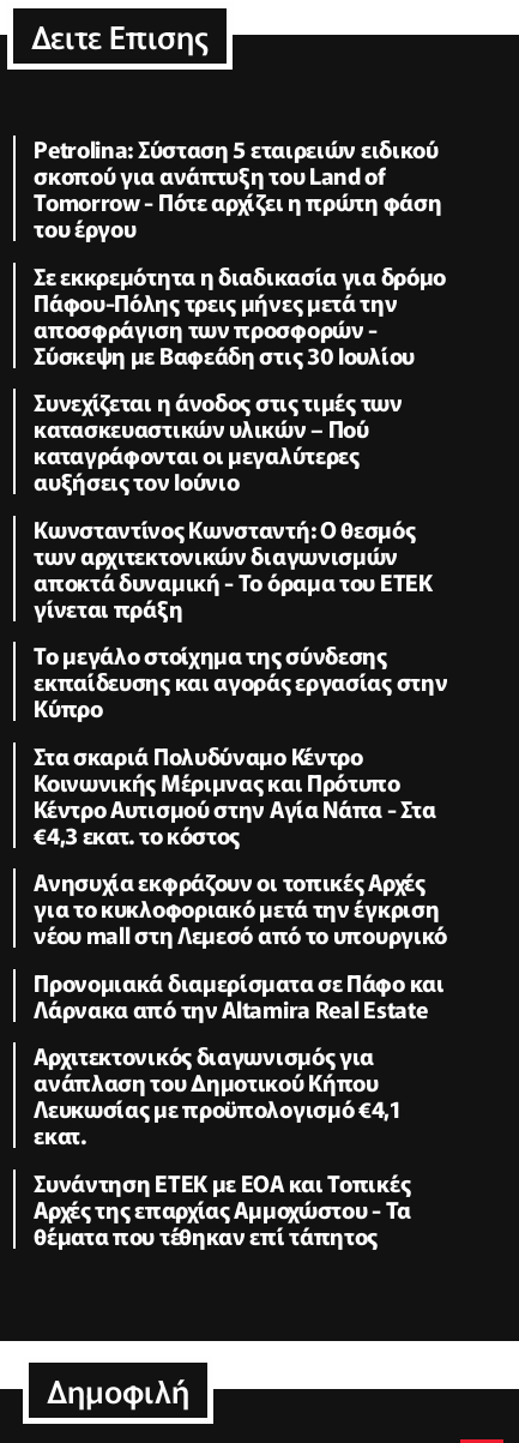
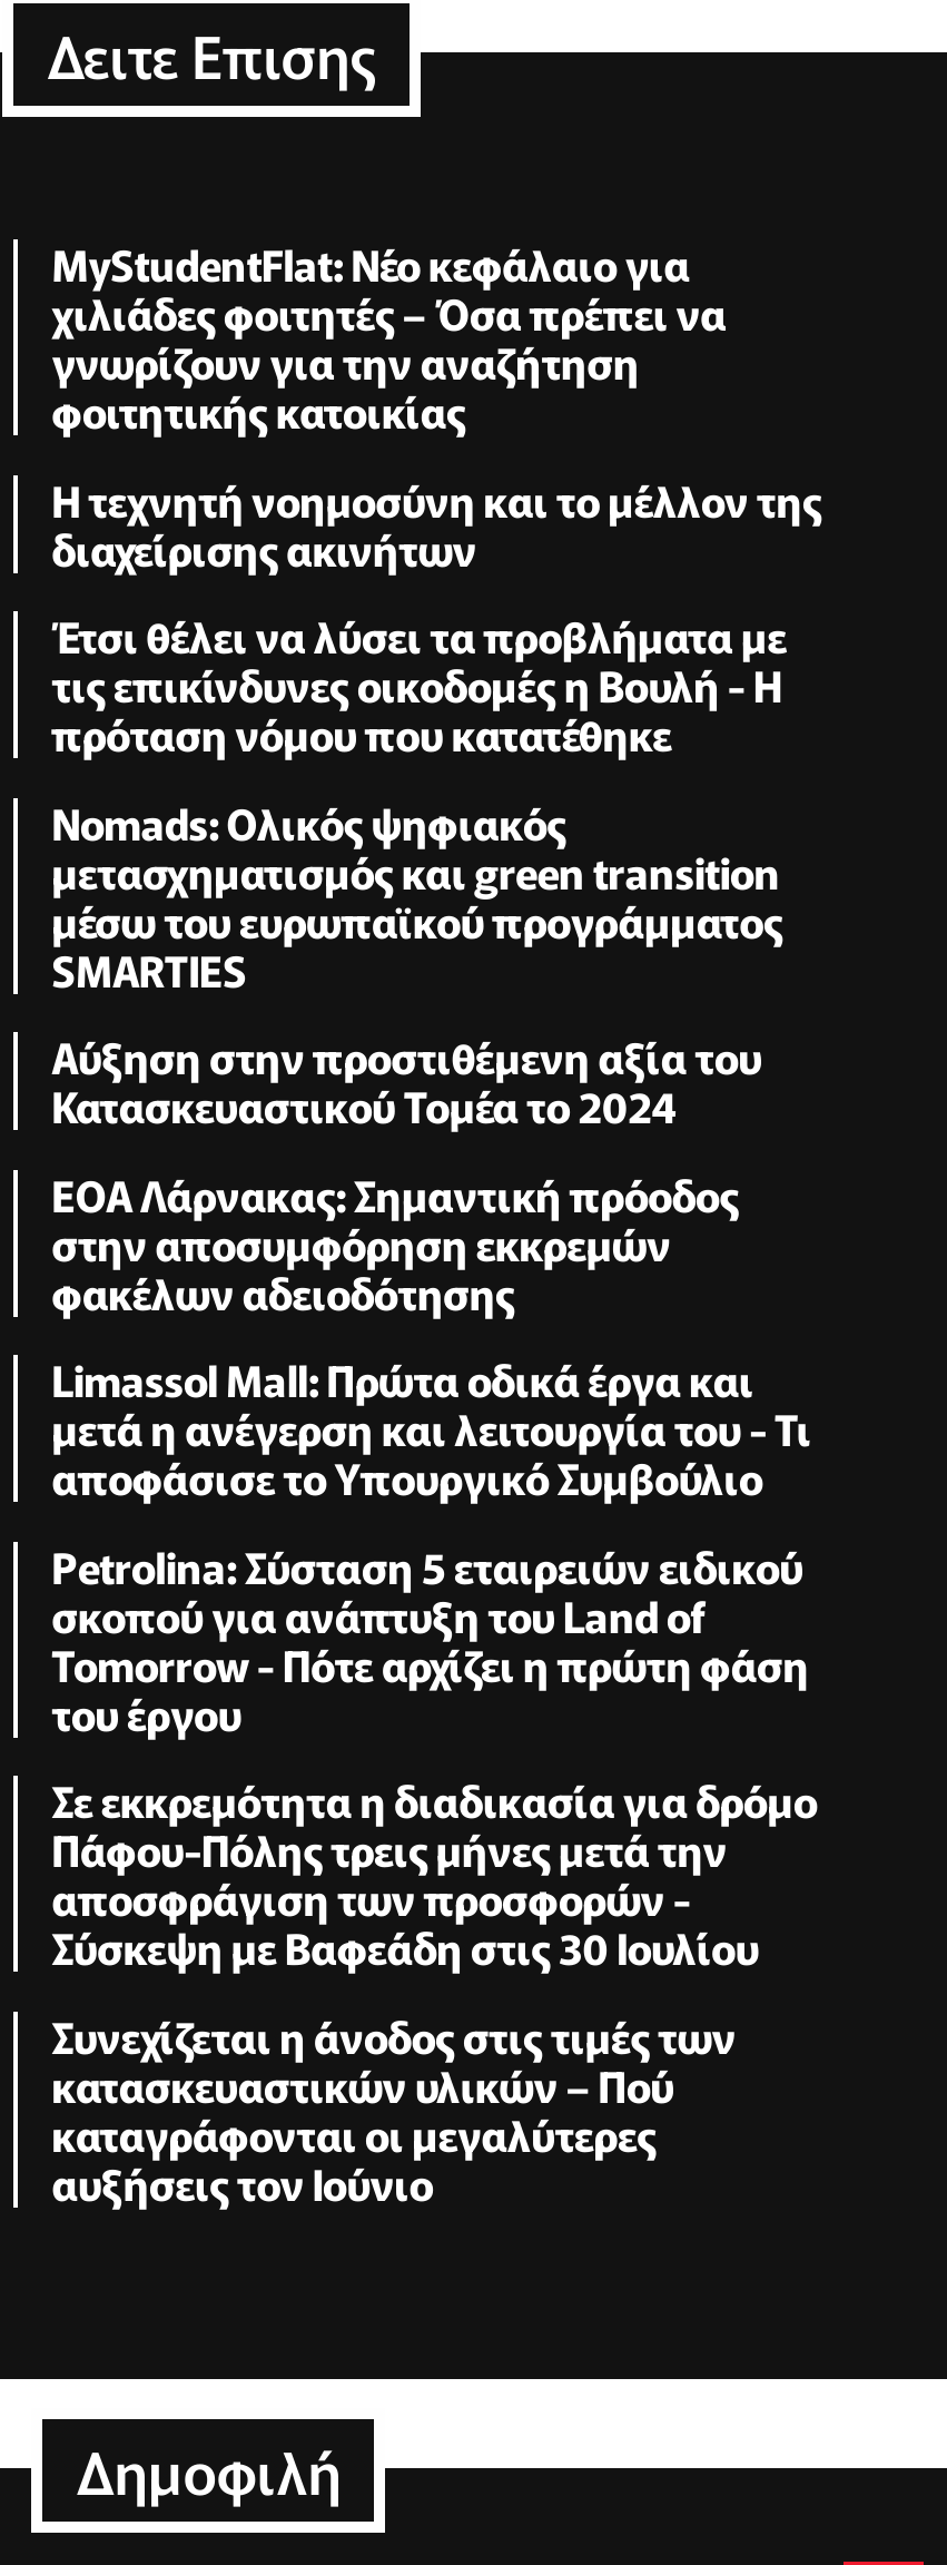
+ MyStudentFlat: Νέο κεφάλαιο για
+ χιλιάδες φοιτητές – Όσα πρέπει να
+ γνωρίζουν για την αναζήτηση
+ φοιτητικής κατοικίας
+ Η τεχνητή νοημοσύνη και το μέλλον της
+ διαχείρισης ακινήτων
+ Έτσι θέλει να λύσει τα προβλήματα με
+ τις επικίνδυνες οικοδομές η Βουλή - Η
+ πρόταση νόμου που κατατέθηκε
+ Nomads: Ολικός ψηφιακός
+ μετασχηματισμός και green transition
+ μέσω του ευρωπαϊκού προγράμματος
+ SMARTIES
+ Αύξηση στην προστιθέμενη αξία του
+ Κατασκευαστικού Τομέα το 2024
+ ΕΟΑ Λάρνακας: Σημαντική πρόοδος
+ στην αποσυμφόρηση εκκρεμών
+ φακέλων αδειοδότησης
+ Limassol Mall: Πρώτα οδικά έργα και
+ μετά η ανέγερση και λειτουργία του - Τι
+ αποφάσισε το Υπουργικό Συμβούλιο

moved down: Petrolina: Σύσταση 5 εταιρειών ειδικού | σκοπού για ανάπτυξη του Land of | Tomorrow - Πότε αρχίζει η πρώτη φάση | ... | καταγράφονται οι μεγαλύτερες | αυξήσεις τον Ιούνιο

- Κωνσταντίνος Κωνσταντή: Ο θεσμός
- των αρχιτεκτονικών διαγωνισμών
- αποκτά δυναμική - Το όραμα του ΕΤΕΚ
- γίνεται πράξη
- Το μεγάλο στοίχημα της σύνδεσης
- εκπαίδευσης και αγοράς εργασίας στην
- Κύπρο
- Στα σκαριά Πολυδύναμο Κέντρο
- Κοινωνικής Μέριμνας και Πρότυπο
- Κέντρο Αυτισμού στην Αγία Νάπα - Στα
- €4,3 εκατ. το κόστος
- Ανησυχία εκφράζουν οι τοπικές Αρχές
- για το κυκλοφοριακό μετά την έγκριση
- νέου mall στη Λεμεσό από το υπουργικό
- Προνομιακά διαμερίσματα σε Πάφο και
- Λάρνακα από την Altamira Real Estate
- Αρχιτεκτονικός διαγωνισμός για
- ανάπλαση του Δημοτικού Κήπου
- Λευκωσίας με προϋπολογισμό €4,1
- εκατ.
- Συνάντηση ΕΤΕΚ με ΕΟΑ και Τοπικές
- Αρχές της επαρχίας Αμμοχώστου - Τα
- θέματα που τέθηκαν επί τάπητος
